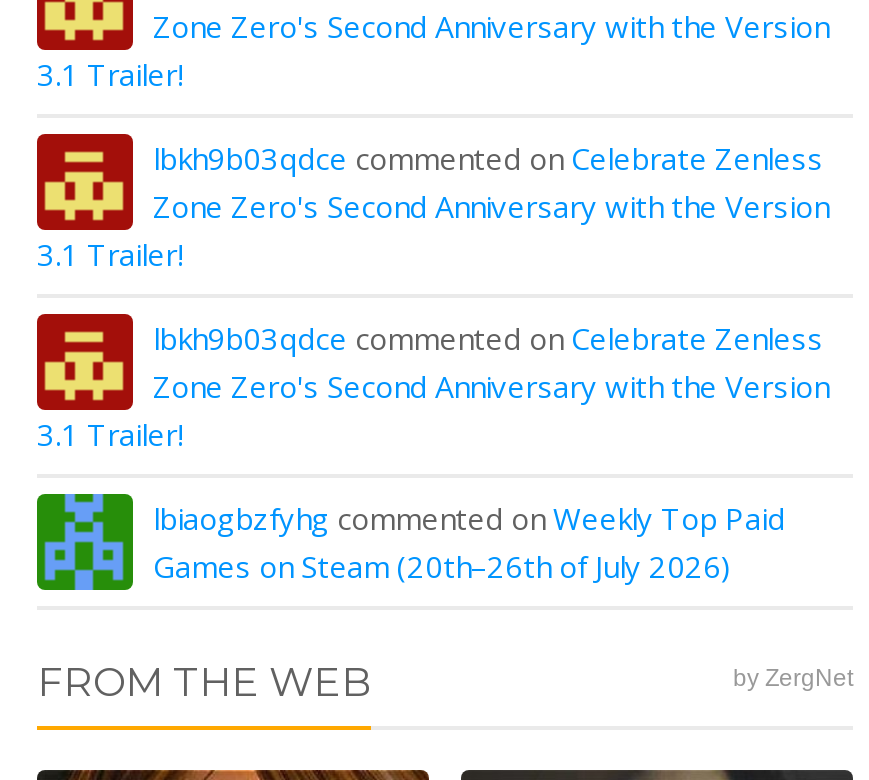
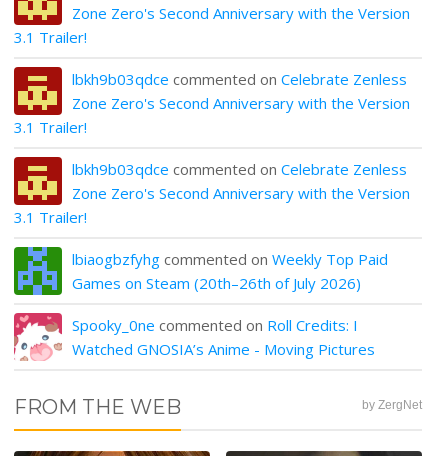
+ [image]
+ Spooky_0ne commented on Roll Credits: I
+ Watched GNOSIA’s Anime - Moving Pictures
